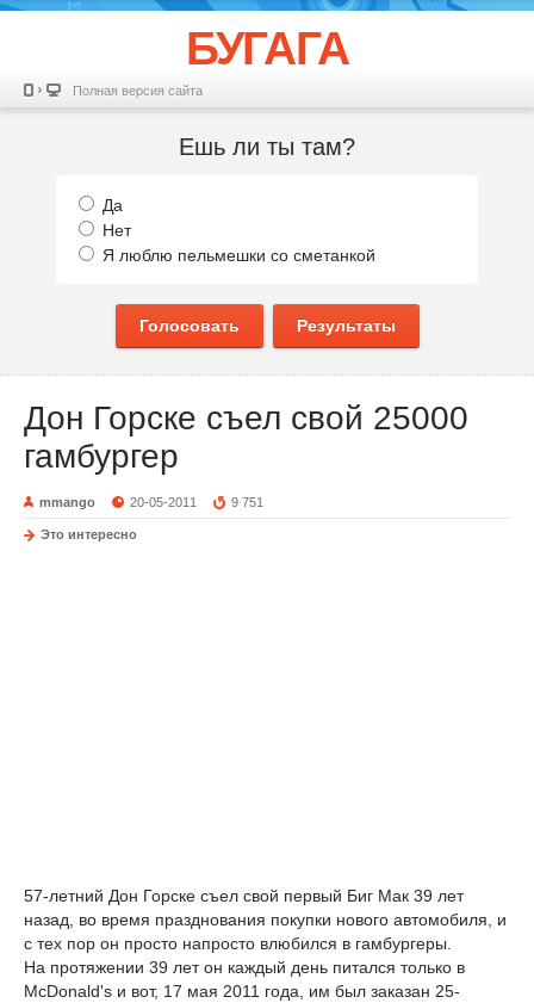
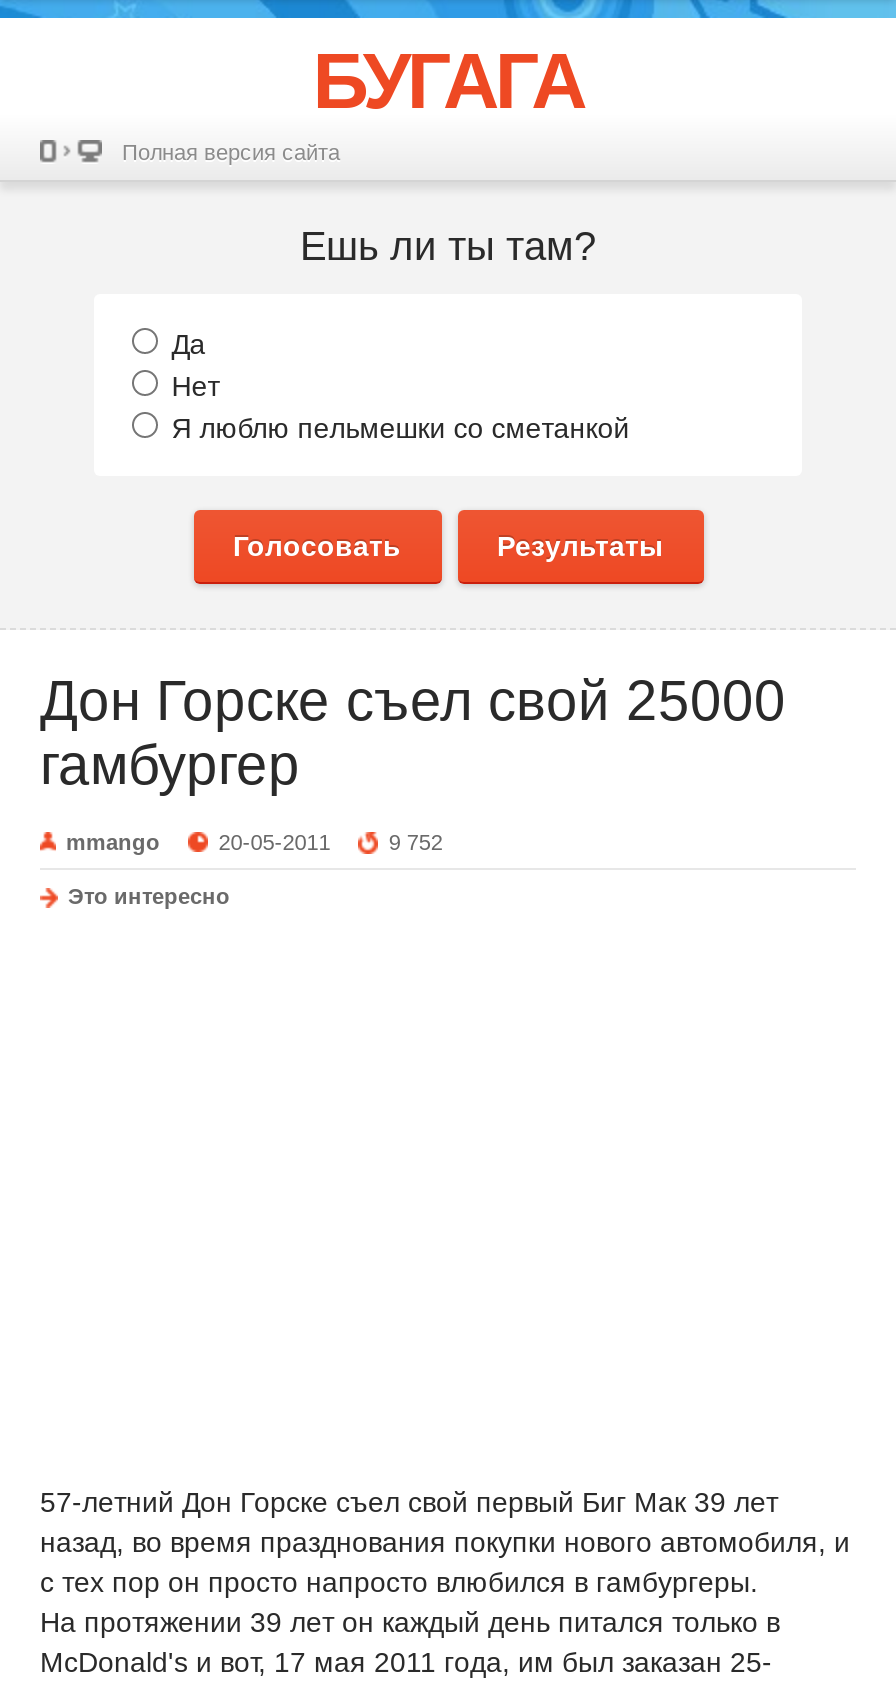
- 9 751
+ 9 752
